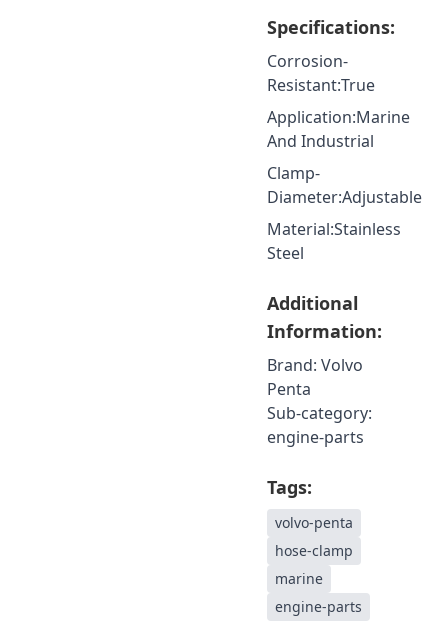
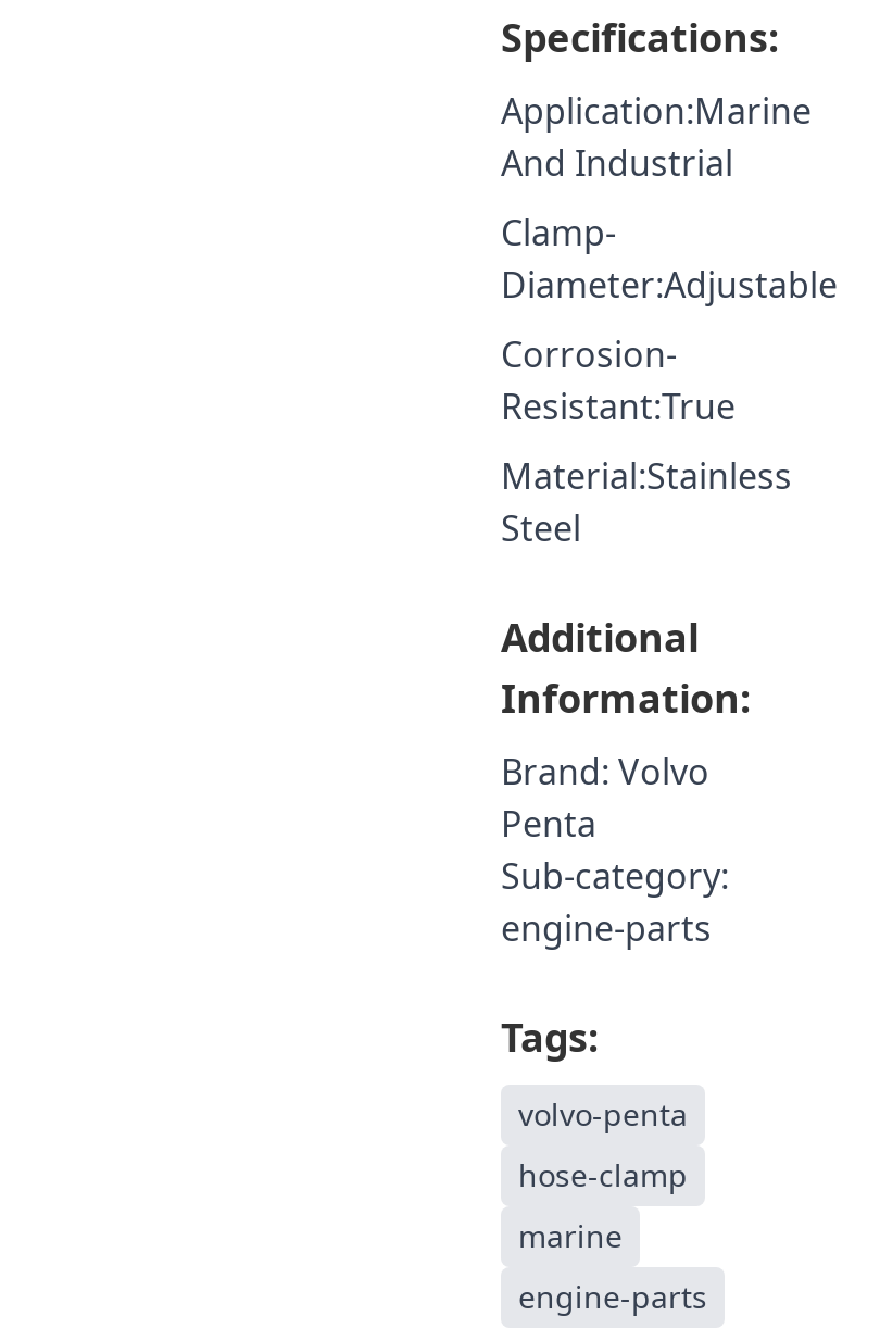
moved down: Corrosion- | Resistant:True

moved up: Application:Marine | And Industrial | Clamp- | Diameter:Adjustable
